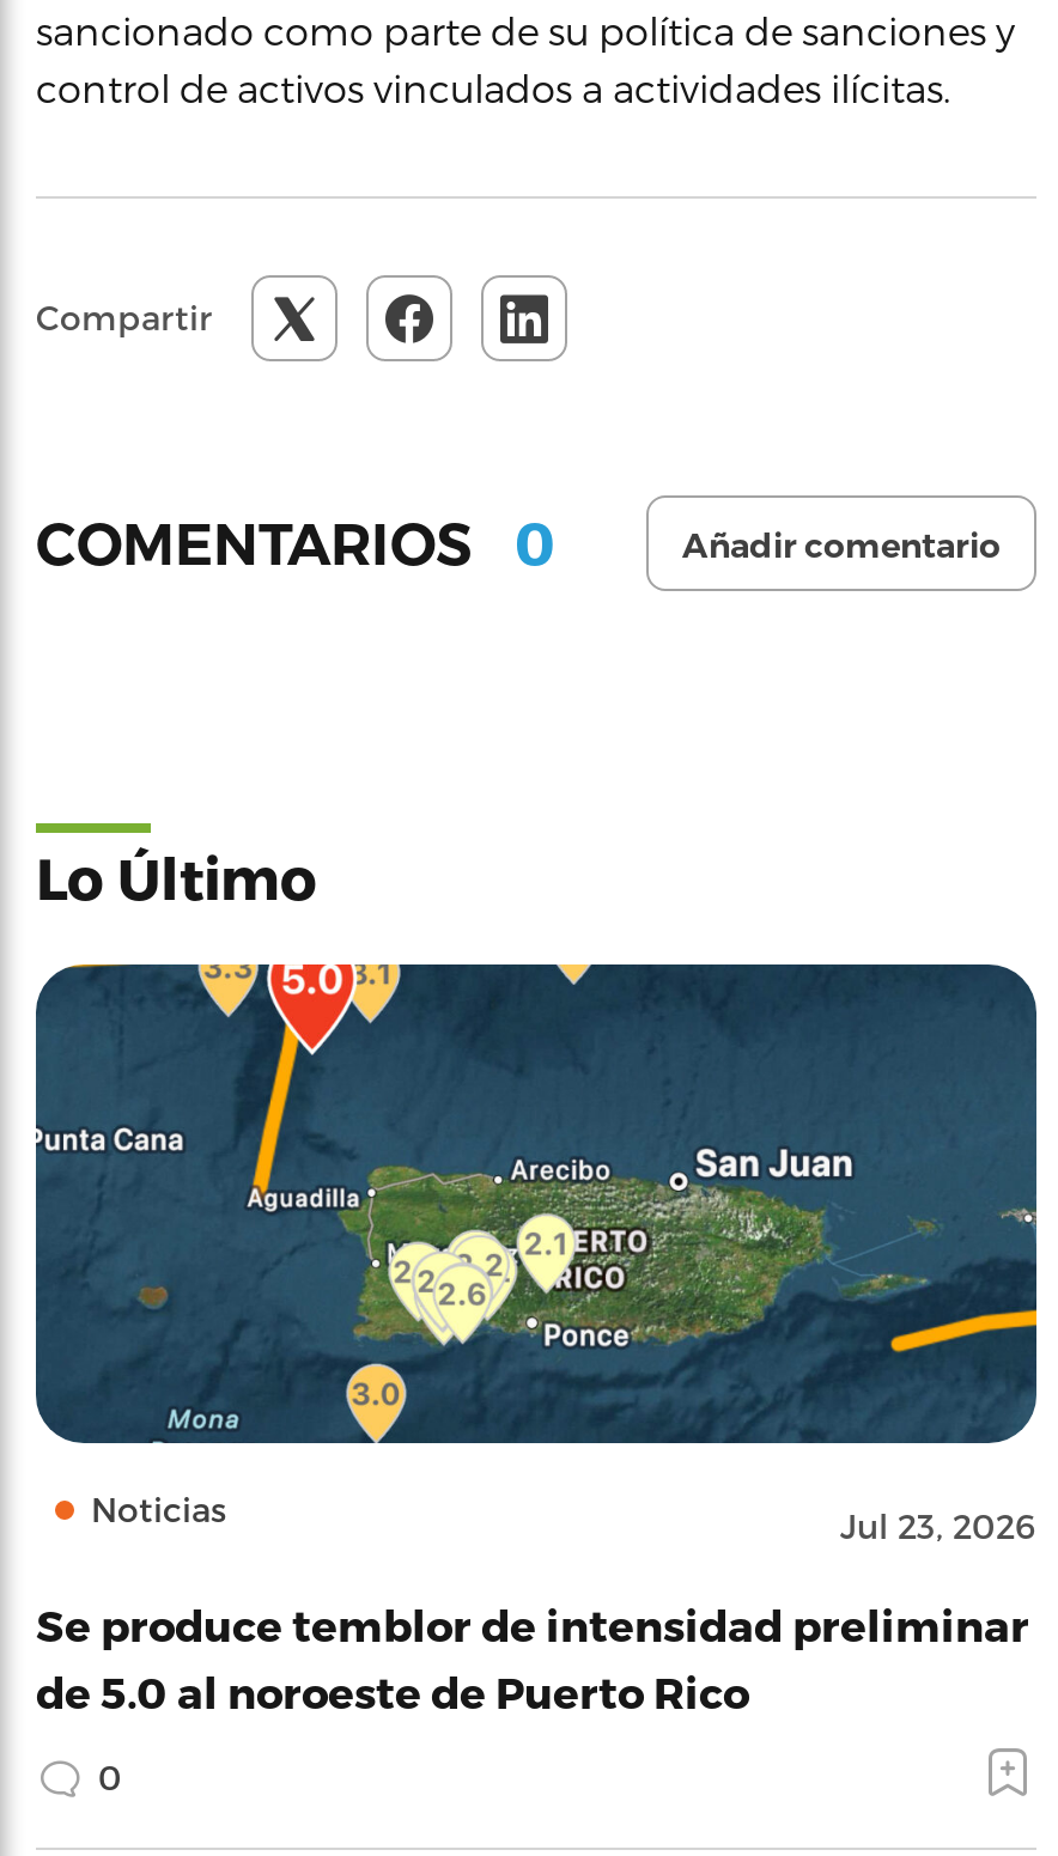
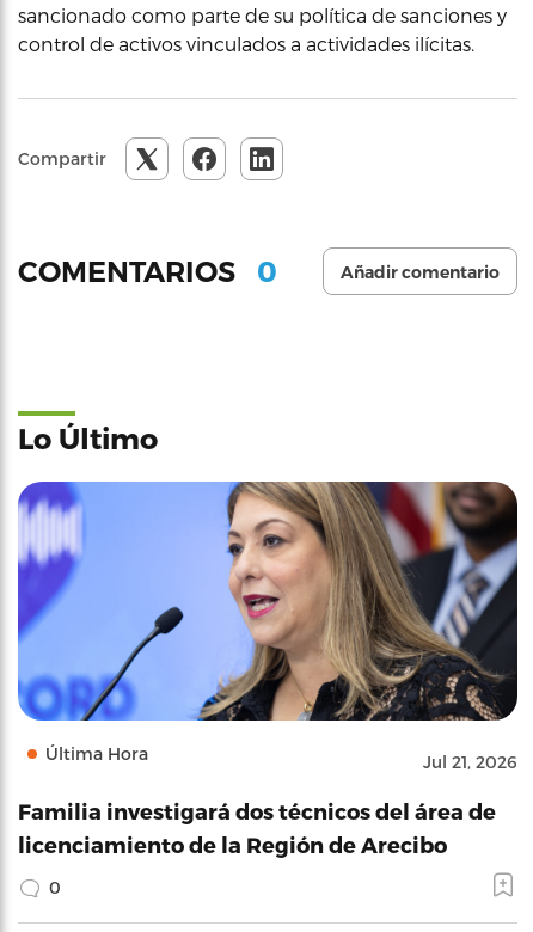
- [image]
- Noticias
- Jul 23, 2026
+ [image]
+ Última Hora
+ Jul 21, 2026

- Se produce temblor de intensidad preliminar
- de 5.0 al noroeste de Puerto Rico
+ Familia investigará dos técnicos del área de
+ licenciamiento de la Región de Arecibo
